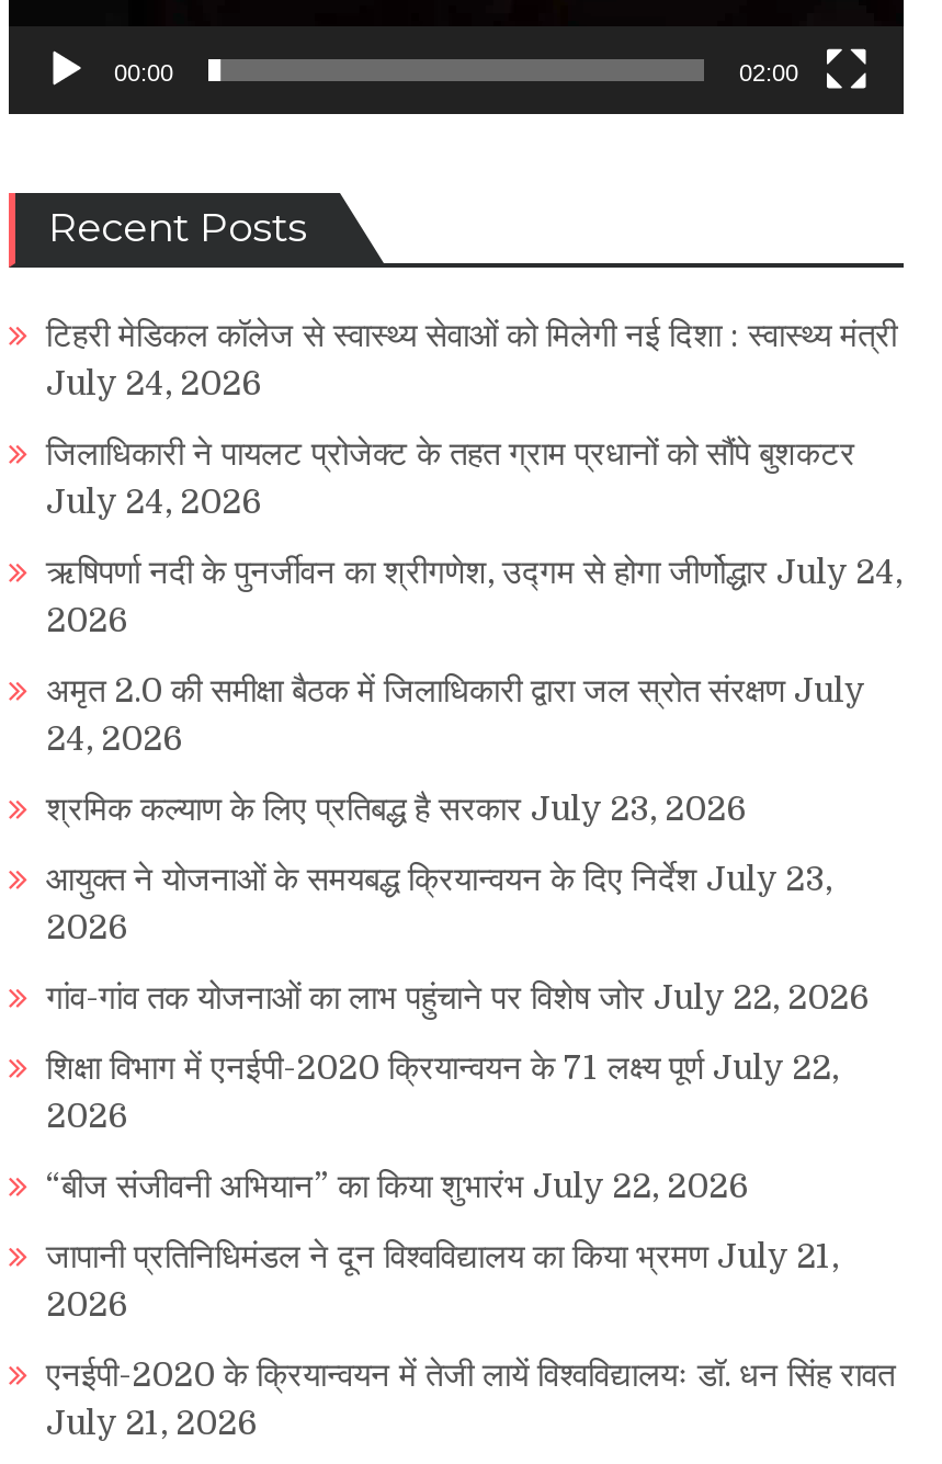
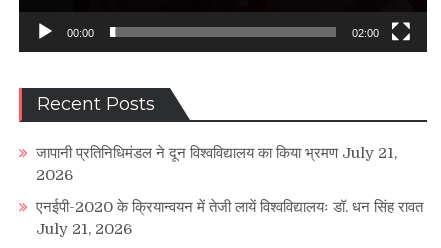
- टिहरी मेडिकल कॉलेज से स्वास्थ्य सेवाओं को मिलेगी नई दिशा : स्वास्थ्य मंत्री
- July 24, 2026
- जिलाधिकारी ने पायलट प्रोजेक्ट के तहत ग्राम प्रधानों को सौंपे बुशकटर
- July 24, 2026
- ऋषिपर्णा नदी के पुनर्जीवन का श्रीगणेश, उद्गम से होगा जीर्णोद्धार July 24,
- 2026
- अमृत 2.0 की समीक्षा बैठक में जिलाधिकारी द्वारा जल स्रोत संरक्षण July
- 24, 2026
- श्रमिक कल्याण के लिए प्रतिबद्ध है सरकार July 23, 2026
- आयुक्त ने योजनाओं के समयबद्ध क्रियान्वयन के दिए निर्देश July 23,
- 2026
- गांव-गांव तक योजनाओं का लाभ पहुंचाने पर विशेष जोर July 22, 2026
- शिक्षा विभाग में एनईपी-2020 क्रियान्वयन के 71 लक्ष्य पूर्ण July 22,
- 2026
- “बीज संजीवनी अभियान” का किया शुभारंभ July 22, 2026
